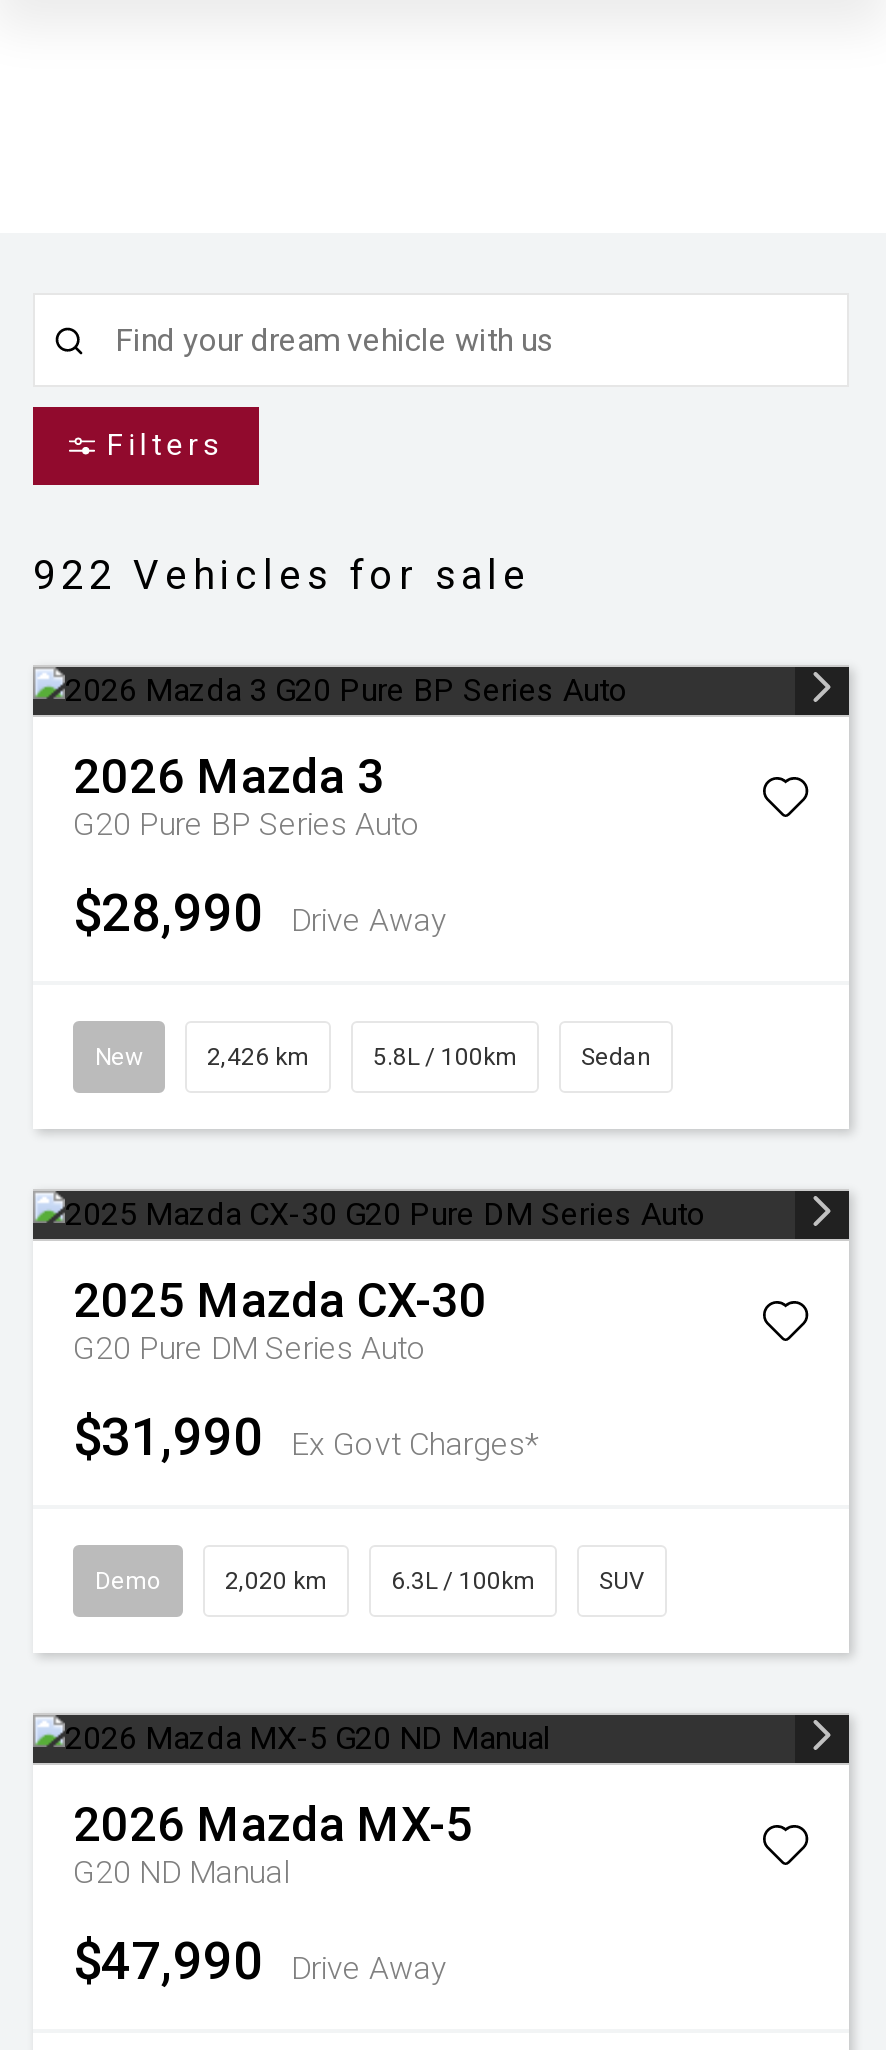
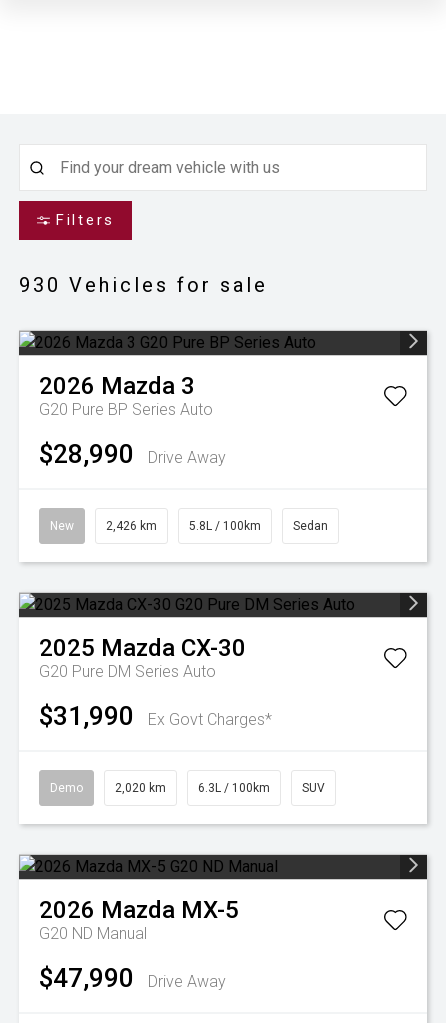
- 922 Vehicles for sale
+ 930 Vehicles for sale
